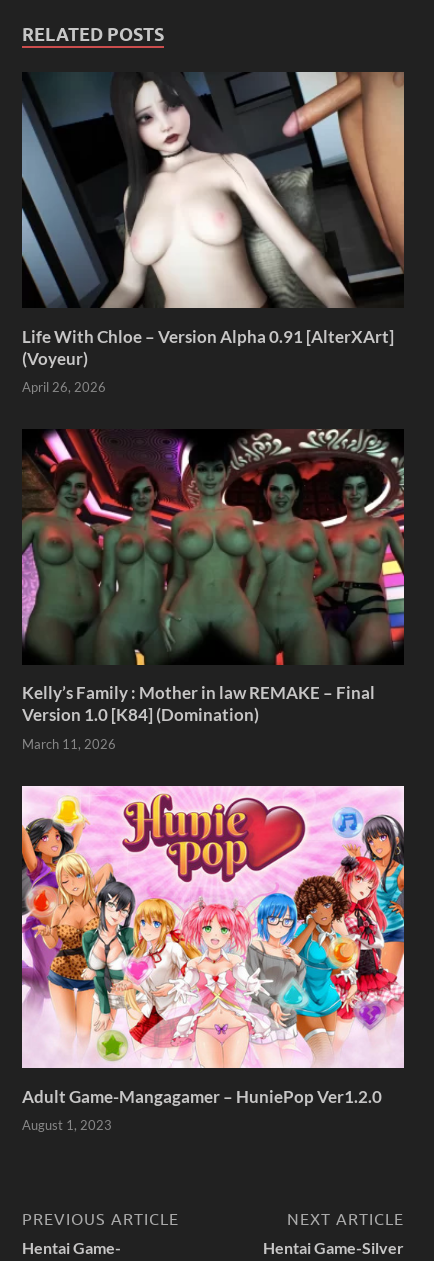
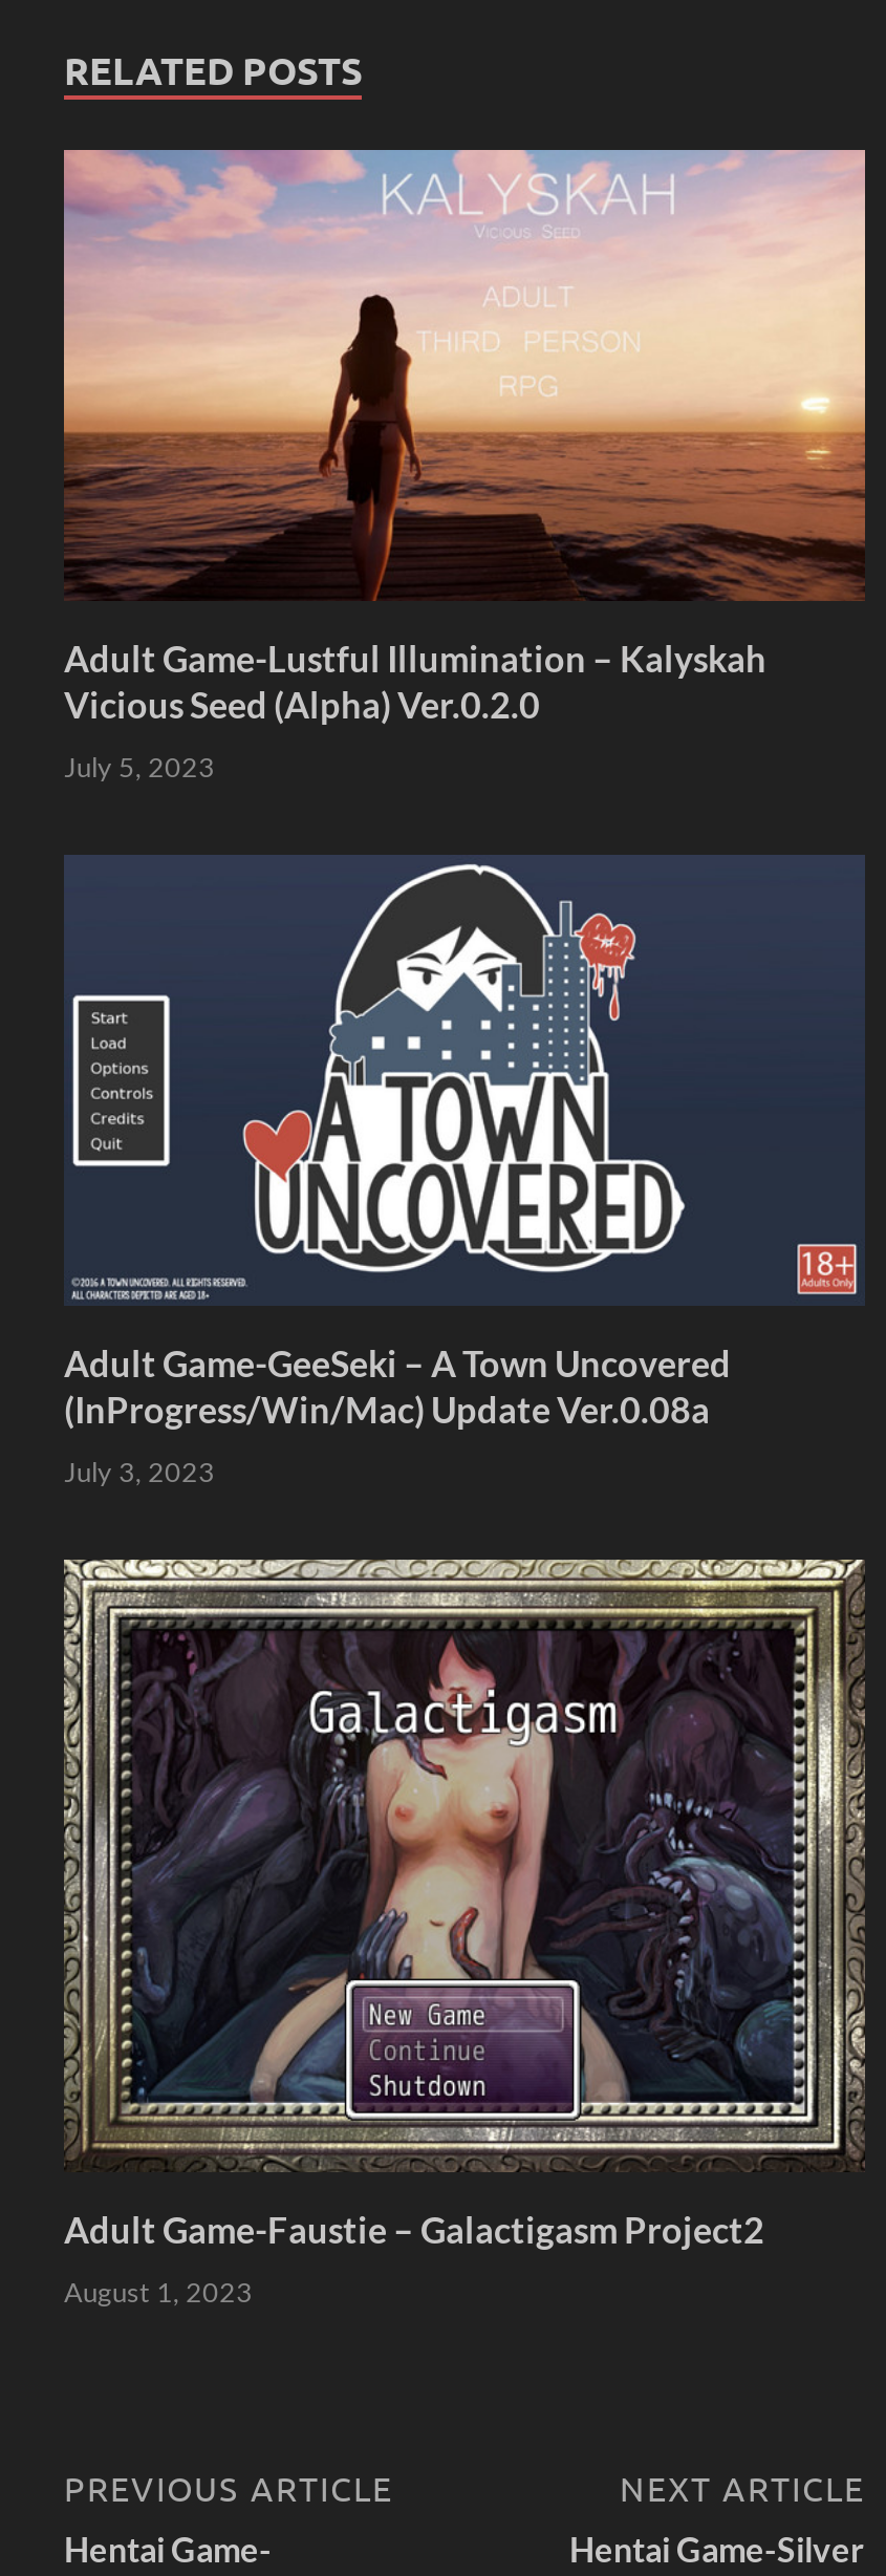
- [image]
- Life With Chloe – Version Alpha 0.91 [AlterXArt]
- (Voyeur)
+ [image]
+ Adult Game-Lustful Illumination – Kalyskah
+ Vicious Seed (Alpha) Ver.0.2.0

- April 26, 2026
+ July 5, 2023

- [image]
- Kelly’s Family : Mother in law REMAKE – Final
- Version 1.0 [K84] (Domination)
+ [image]
+ Adult Game-GeeSeki – A Town Uncovered
+ (InProgress/Win/Mac) Update Ver.0.08a

- March 11, 2026
+ July 3, 2023

- [image]
- Adult Game-Mangagamer – HuniePop Ver1.2.0
+ [image]
+ Adult Game-Faustie – Galactigasm Project2
